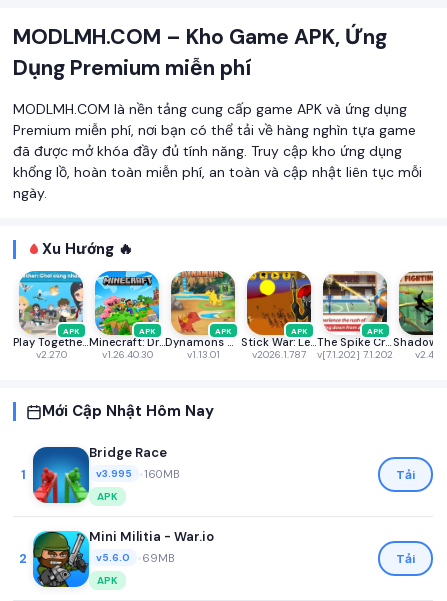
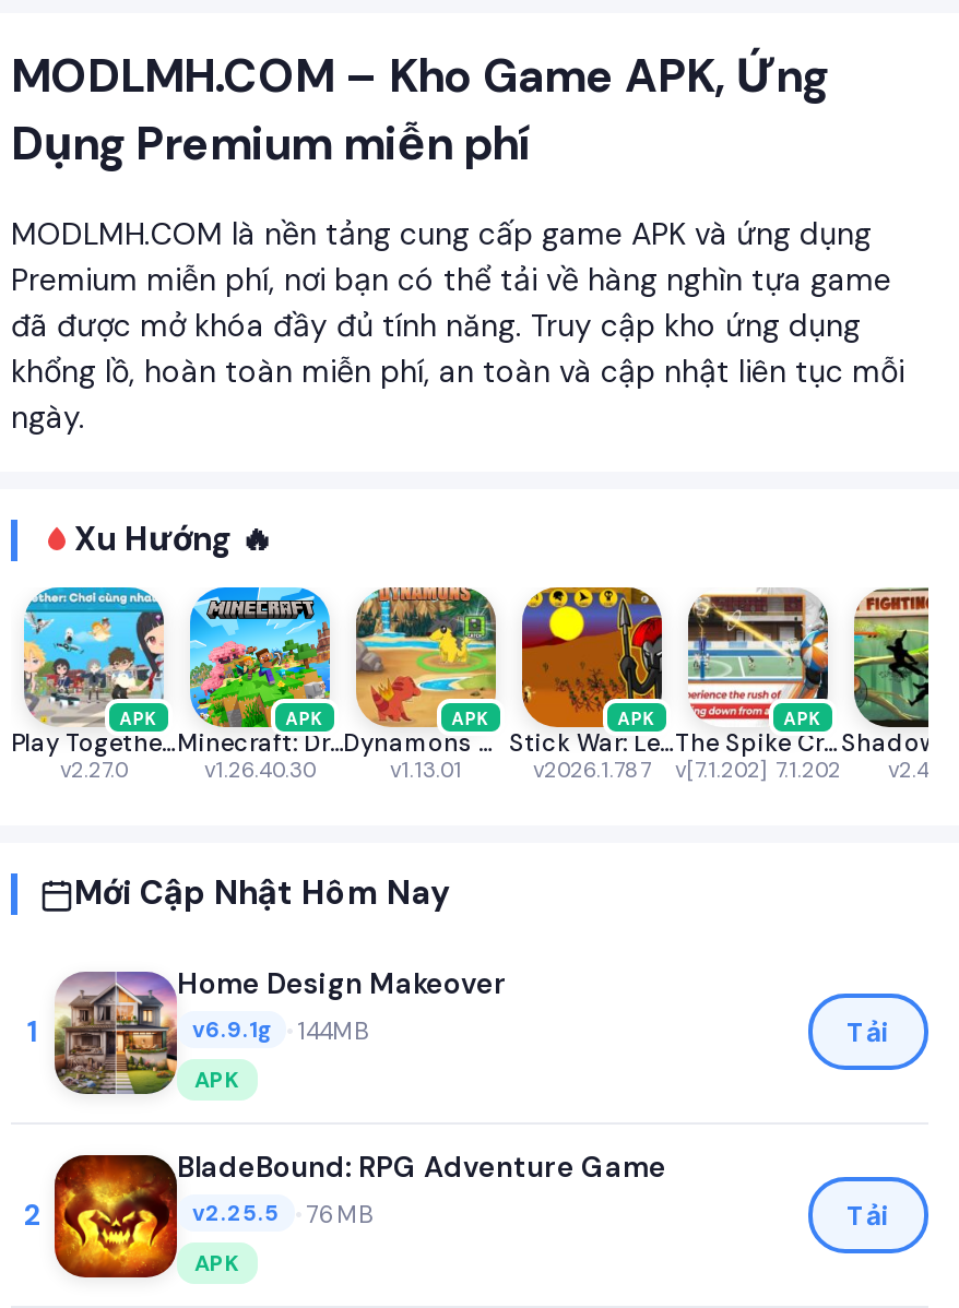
- [image]
- Bridge Race
- v3.995 • 160MB
+ [image]
+ Home Design Makeover
+ v6.9.1g • 144MB

- [image]
- Mini Militia - War.io
- v5.6.0 • 69MB
+ [image]
+ BladeBound: RPG Adventure Game
+ v2.25.5 • 76MB
